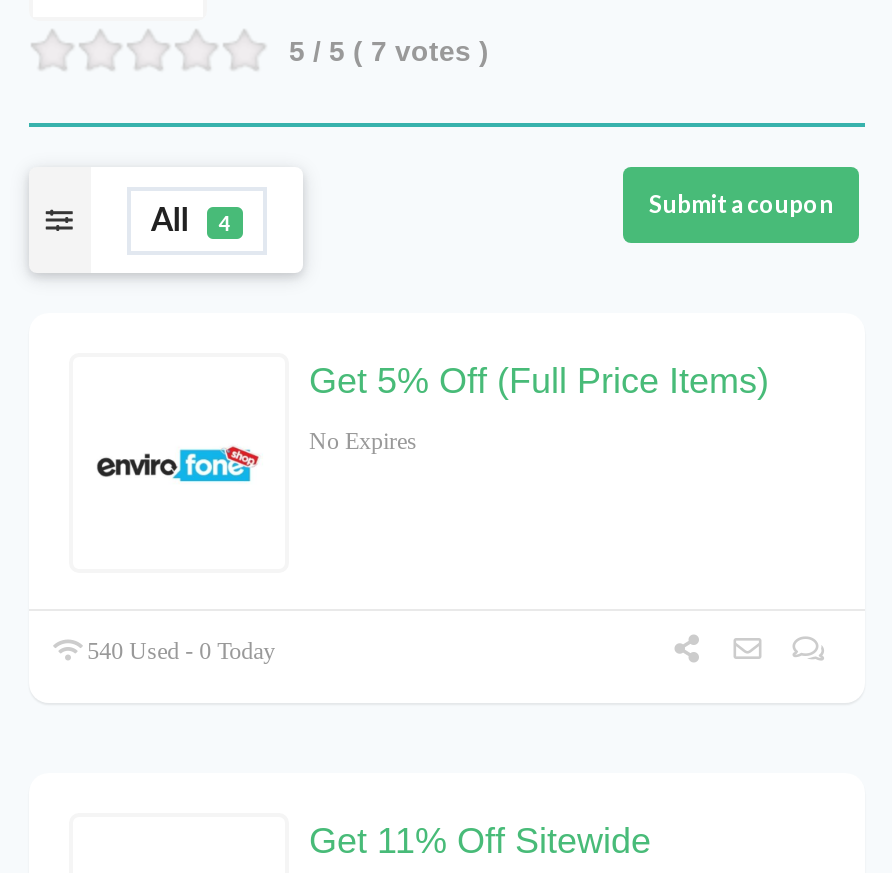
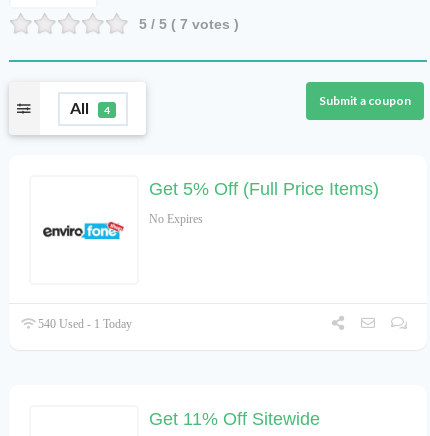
- 540 Used - 0 Today
+ 540 Used - 1 Today
